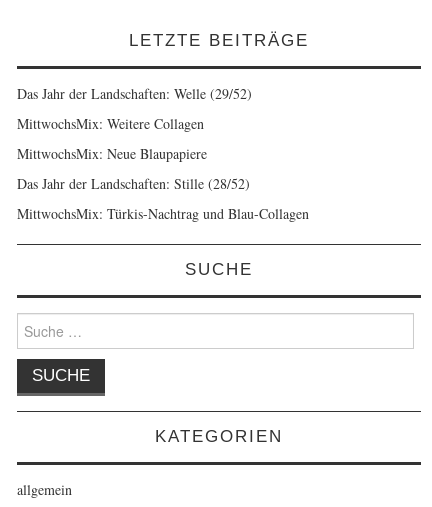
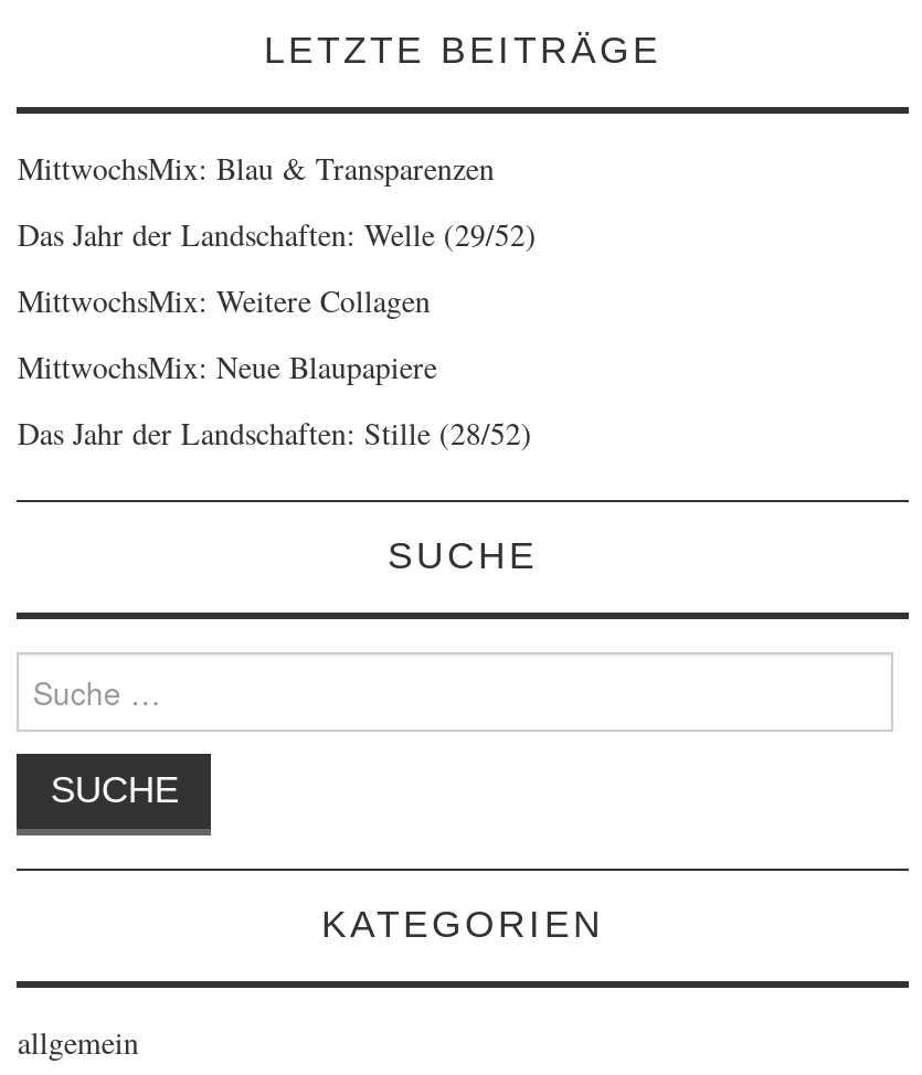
+ MittwochsMix: Blau & Transparenzen

moved down: Das Jahr der Landschaften: Welle (29/52) | MittwochsMix: Weitere Collagen | MittwochsMix: Neue Blaupapiere | Das Jahr der Landschaften: Stille (28/52)

- MittwochsMix: Türkis-Nachtrag und Blau-Collagen
